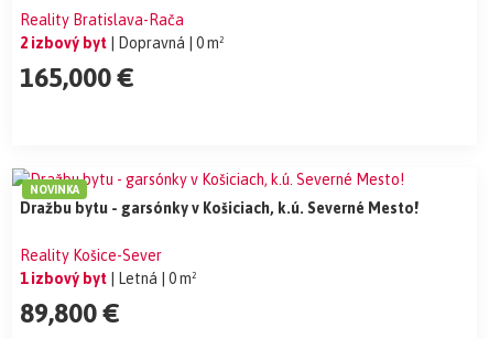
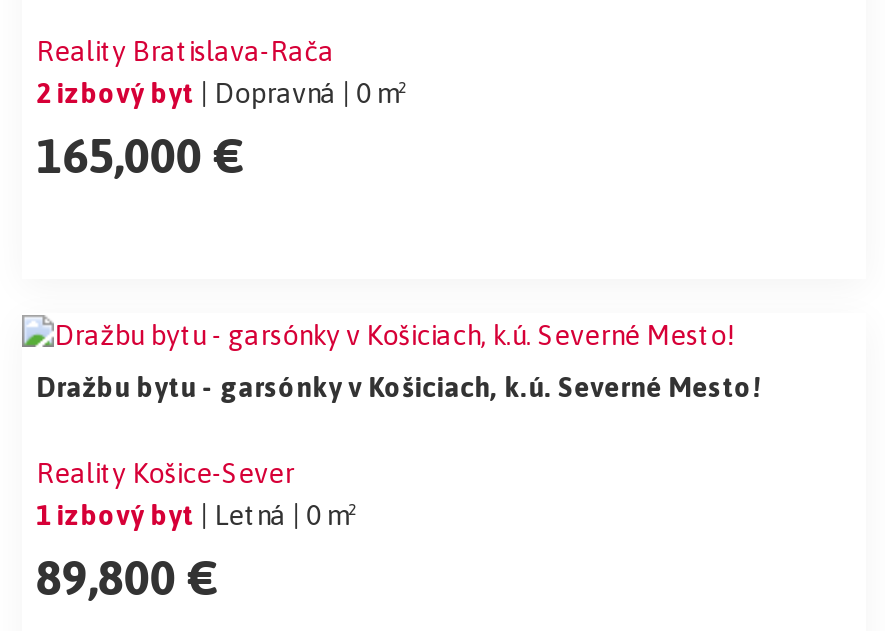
- NOVINKA
